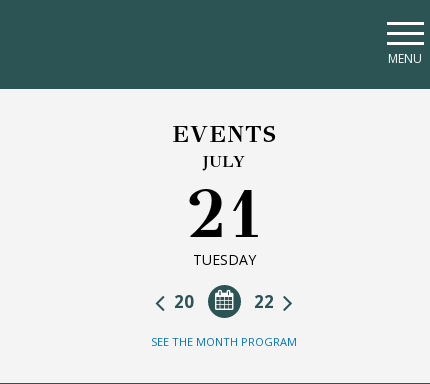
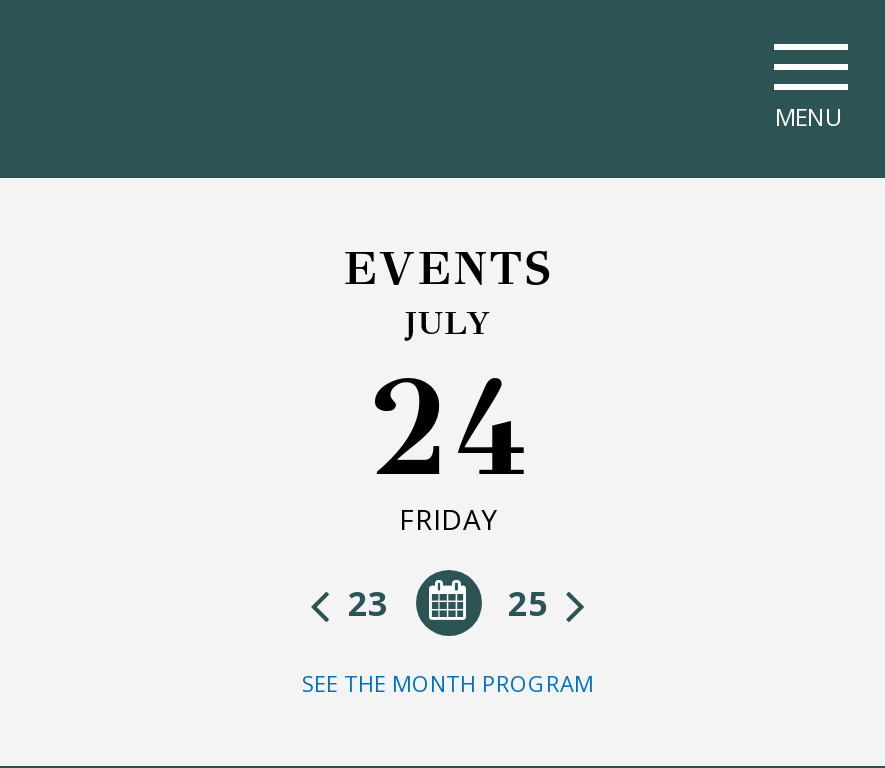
- 21
- TUESDAY
+ 24
+ FRIDAY

- 22
- 20
+ 25
+ 23
